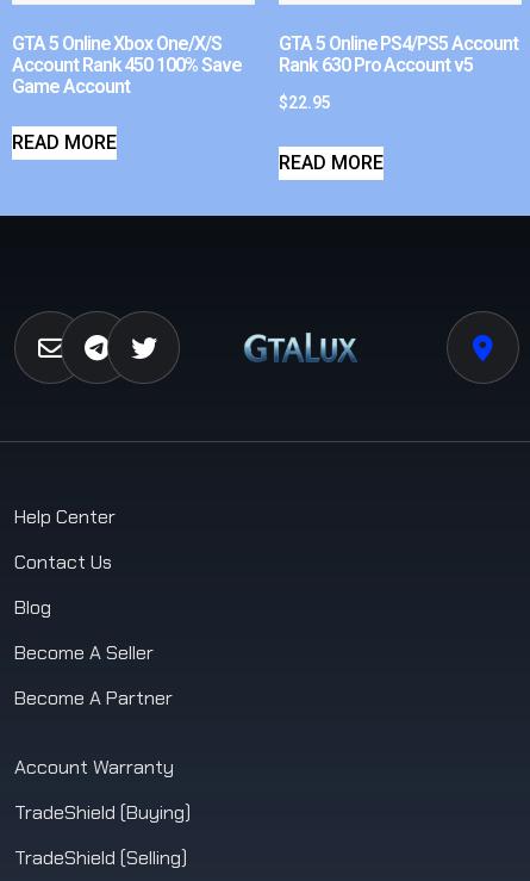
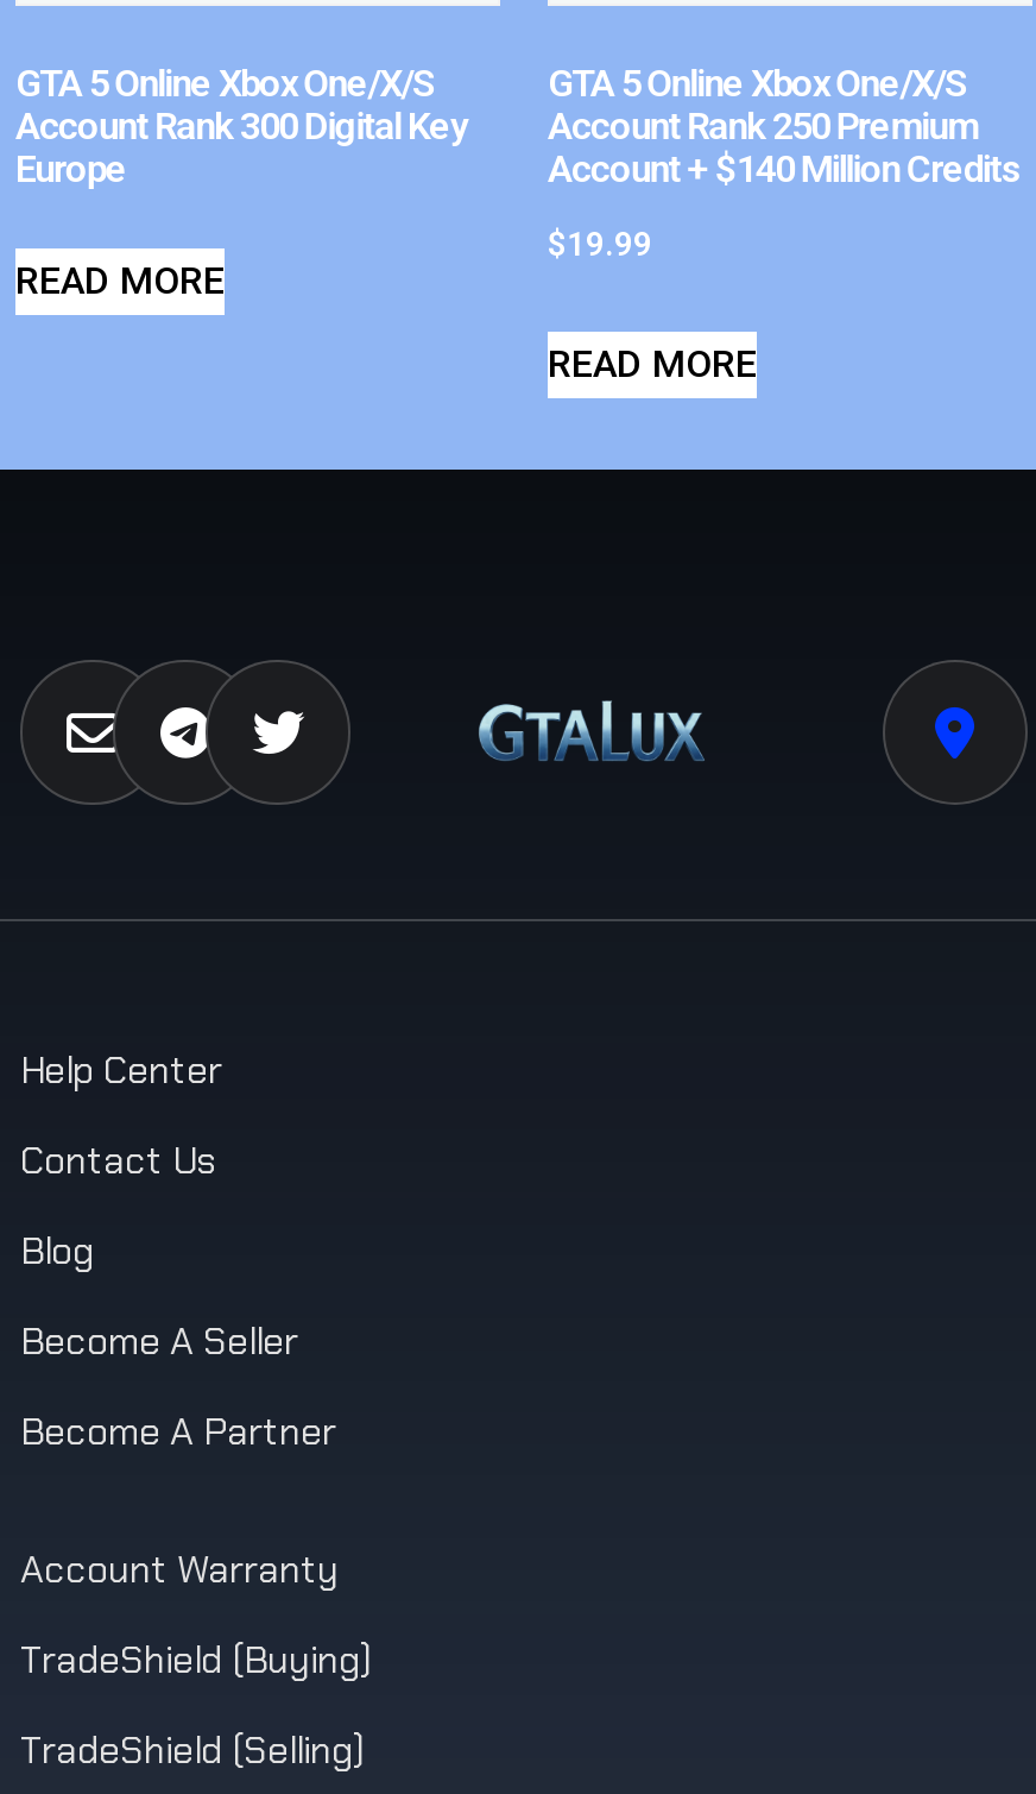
- GTA 5 Online PS4/PS5 Account
- Rank 630 Pro Account v5
+ GTA 5 Online Xbox One/X/S
+ Account Rank 250 Premium
+ Account + $140 Million Credits

- Account Rank 450 100% Save
- Game Account
+ Account Rank 300 Digital Key
+ Europe

- $22.95
+ $19.99
